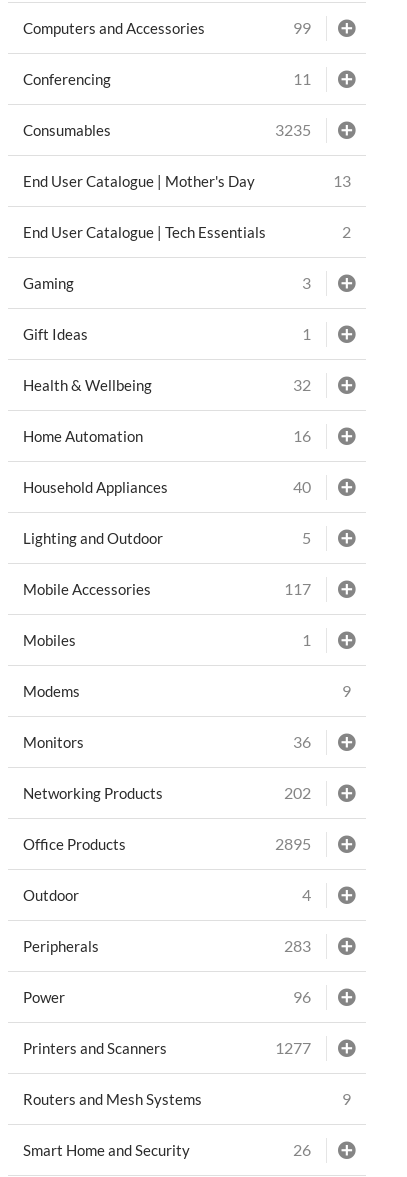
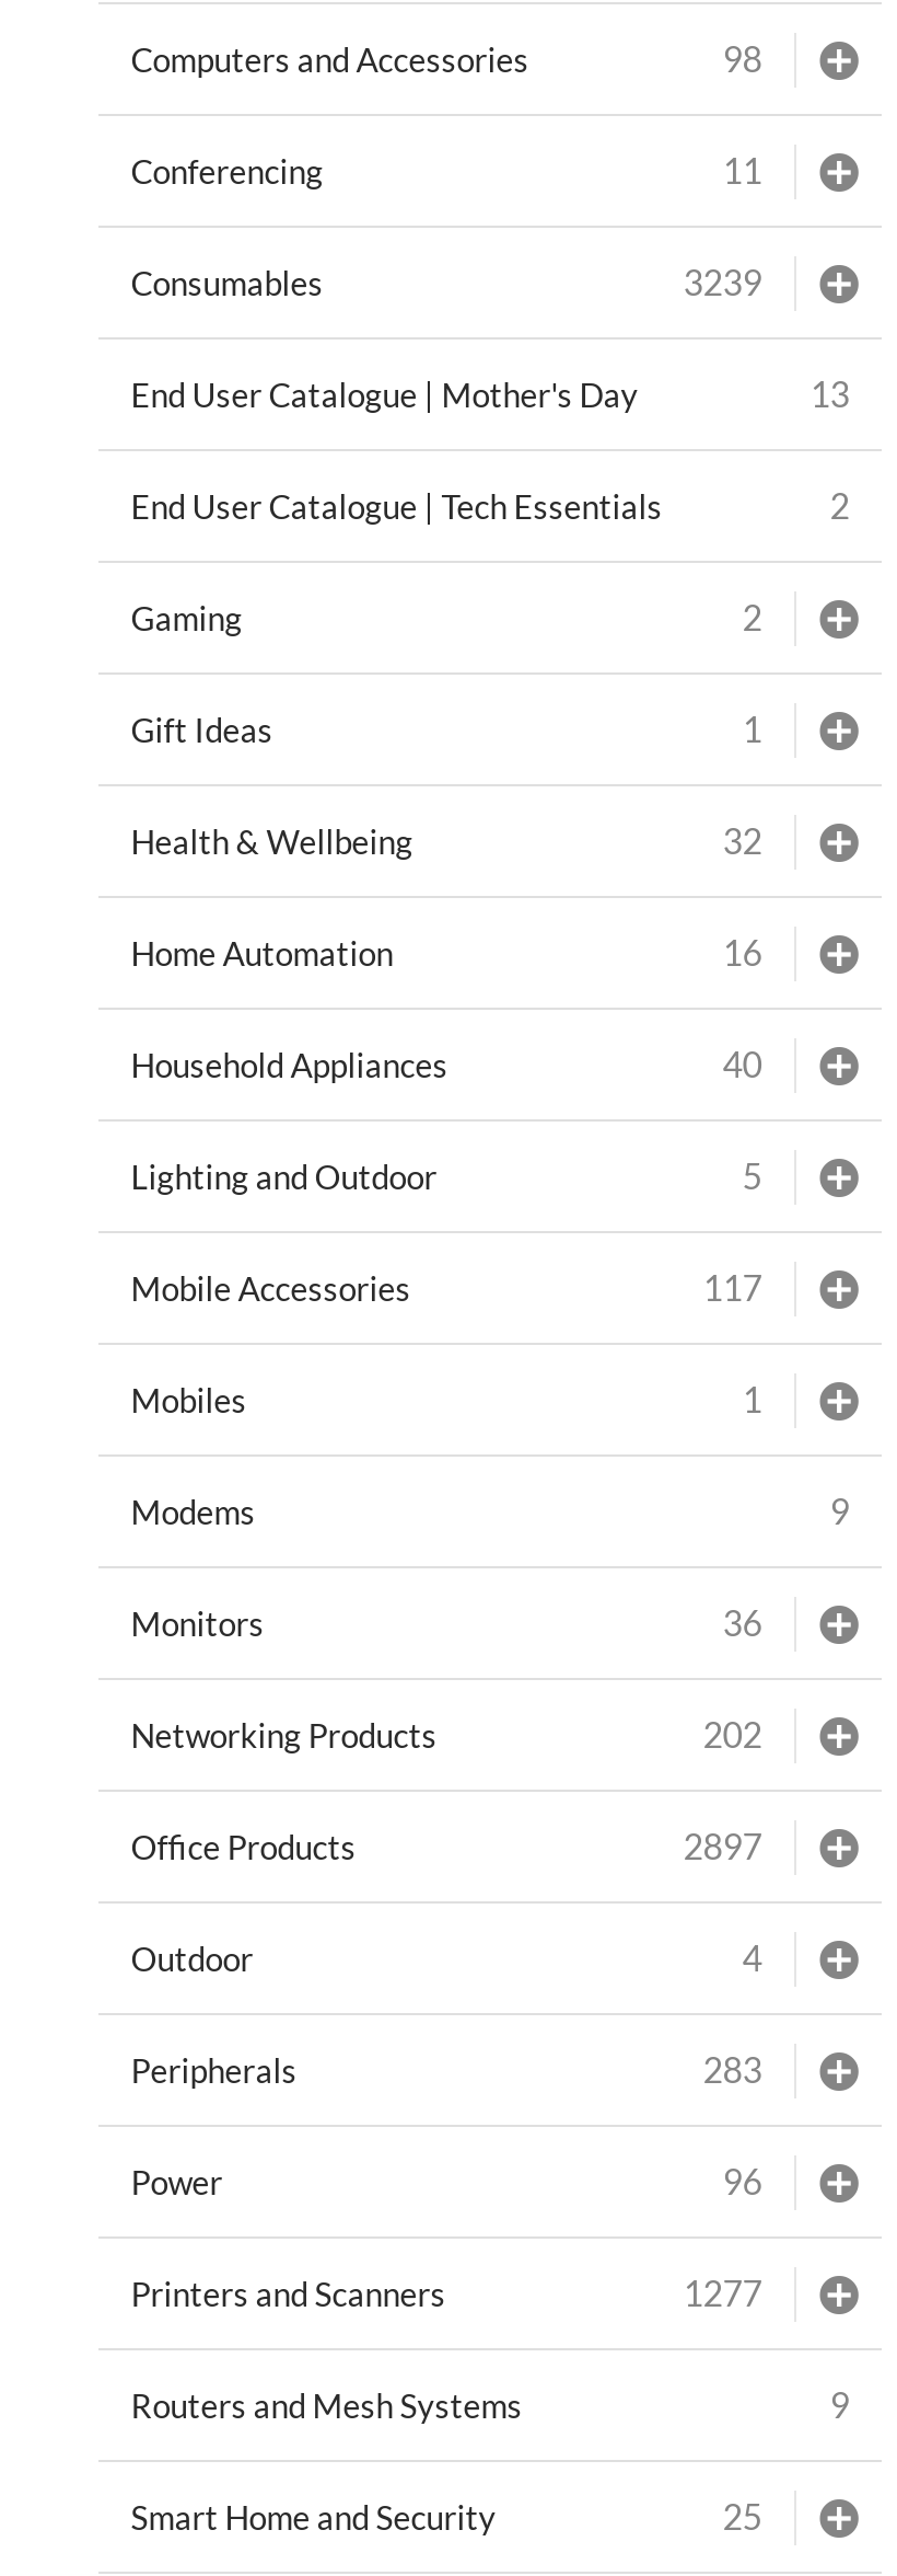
- 99
+ 98

- 3235
+ 3239

- 3
+ 2

- 2895
+ 2897

- 26
+ 25
